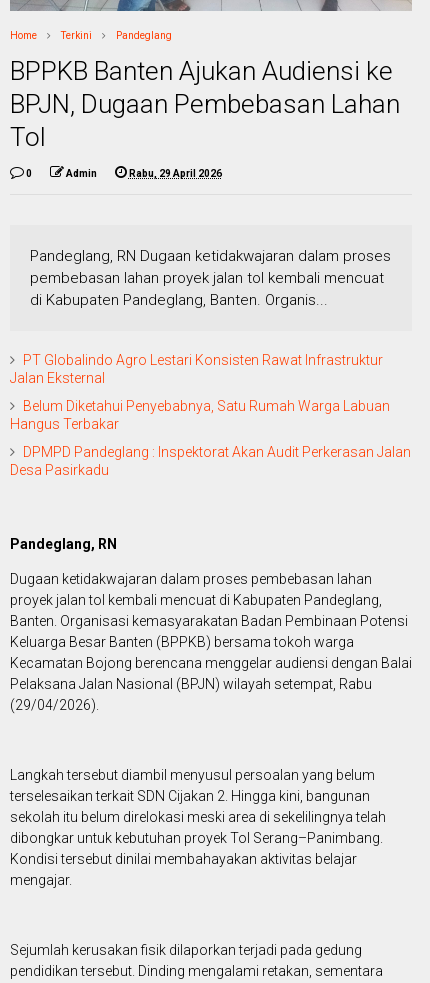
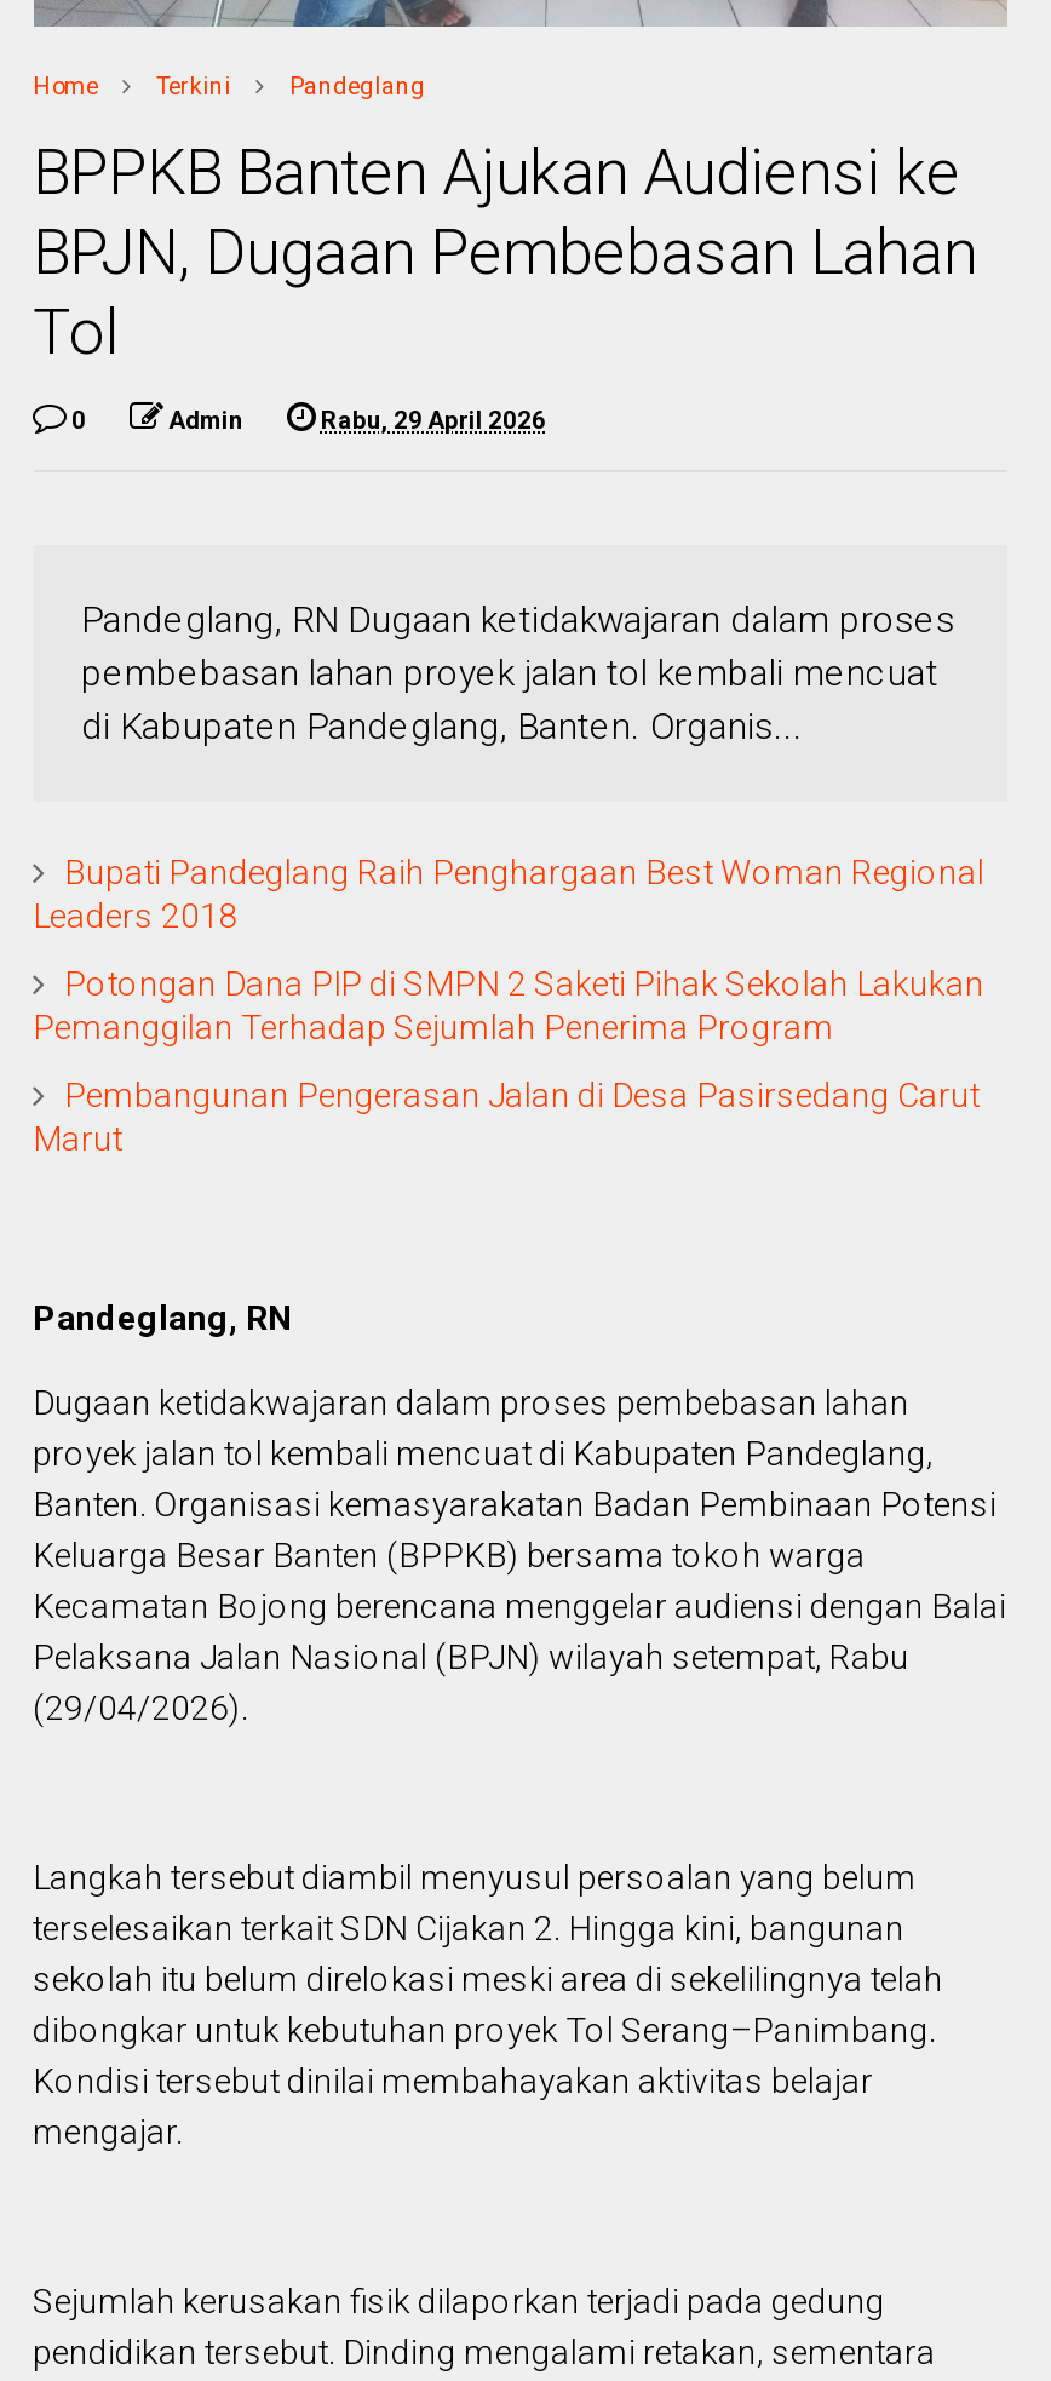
- PT Globalindo Agro Lestari Konsisten Rawat Infrastruktur
- Jalan Eksternal
+ Bupati Pandeglang Raih Penghargaan Best Woman Regional
+ Leaders 2018

- Belum Diketahui Penyebabnya, Satu Rumah Warga Labuan
- Hangus Terbakar
+ Potongan Dana PIP di SMPN 2 Saketi Pihak Sekolah Lakukan
+ Pemanggilan Terhadap Sejumlah Penerima Program

- DPMPD Pandeglang : Inspektorat Akan Audit Perkerasan Jalan
- Desa Pasirkadu
+ Pembangunan Pengerasan Jalan di Desa Pasirsedang Carut
+ Marut
